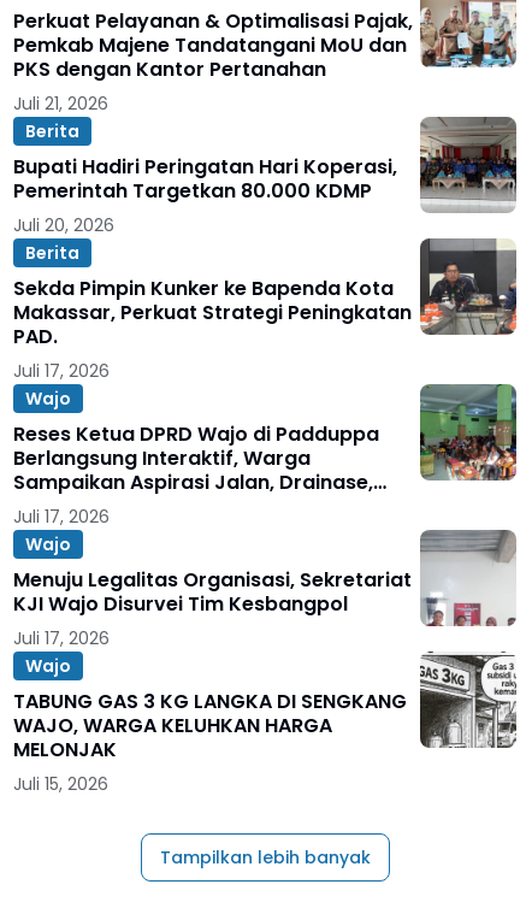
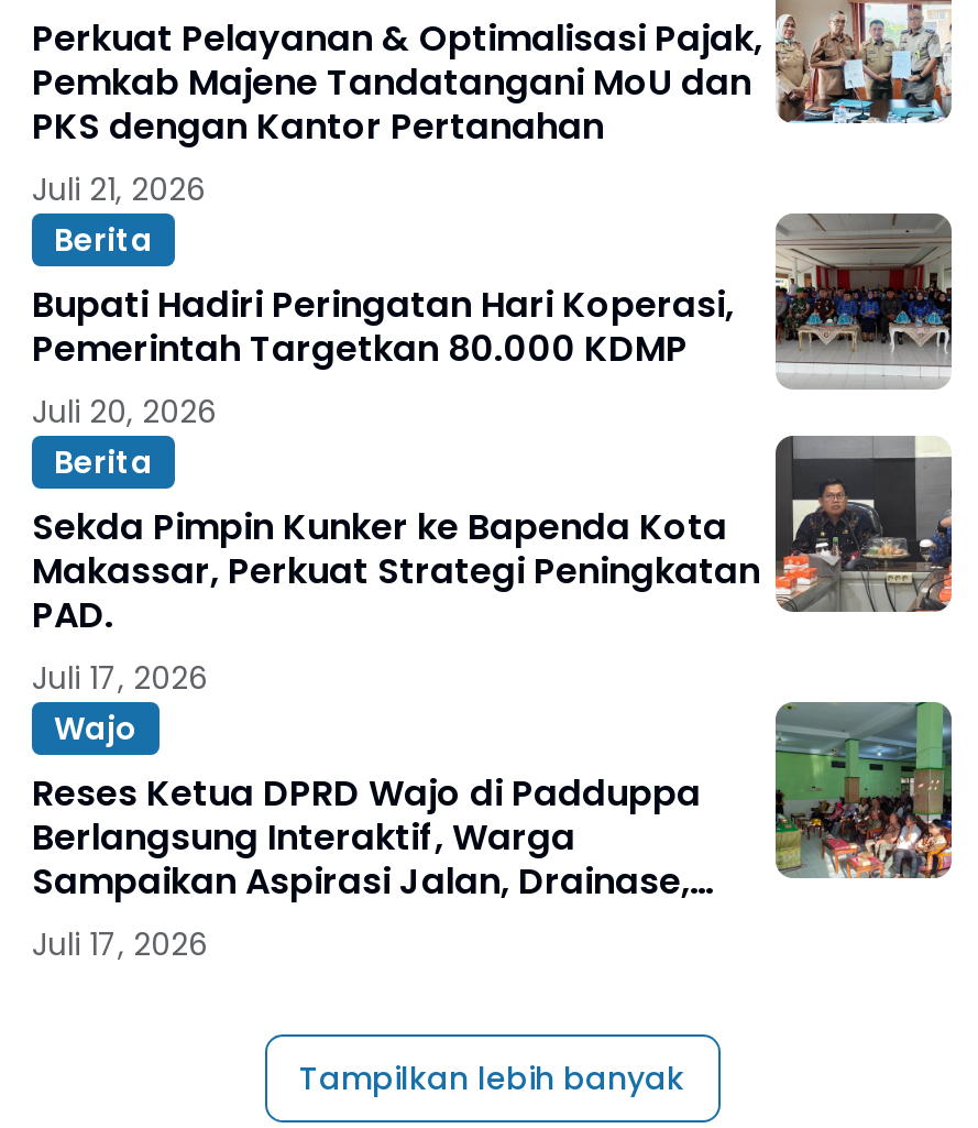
- [image]
- Wajo
- Menuju Legalitas Organisasi, Sekretariat
- KJI Wajo Disurvei Tim Kesbangpol
- Juli 17, 2026
- Wajo
- TABUNG GAS 3 KG LANGKA DI SENGKANG
- WAJO, WARGA KELUHKAN HARGA
- MELONJAK
- Juli 15, 2026

- [image]
